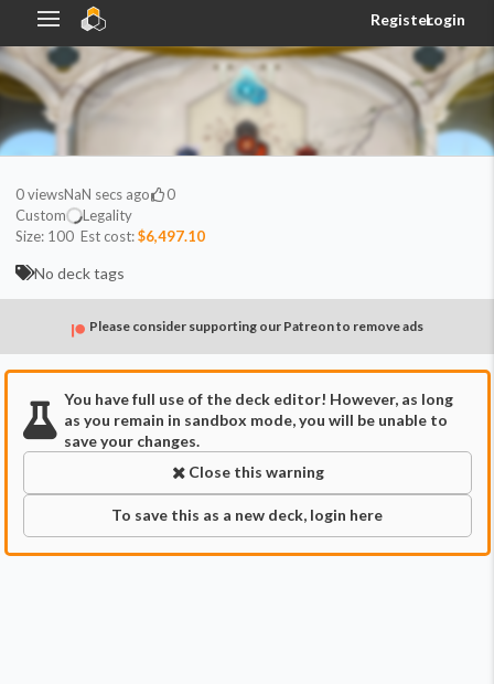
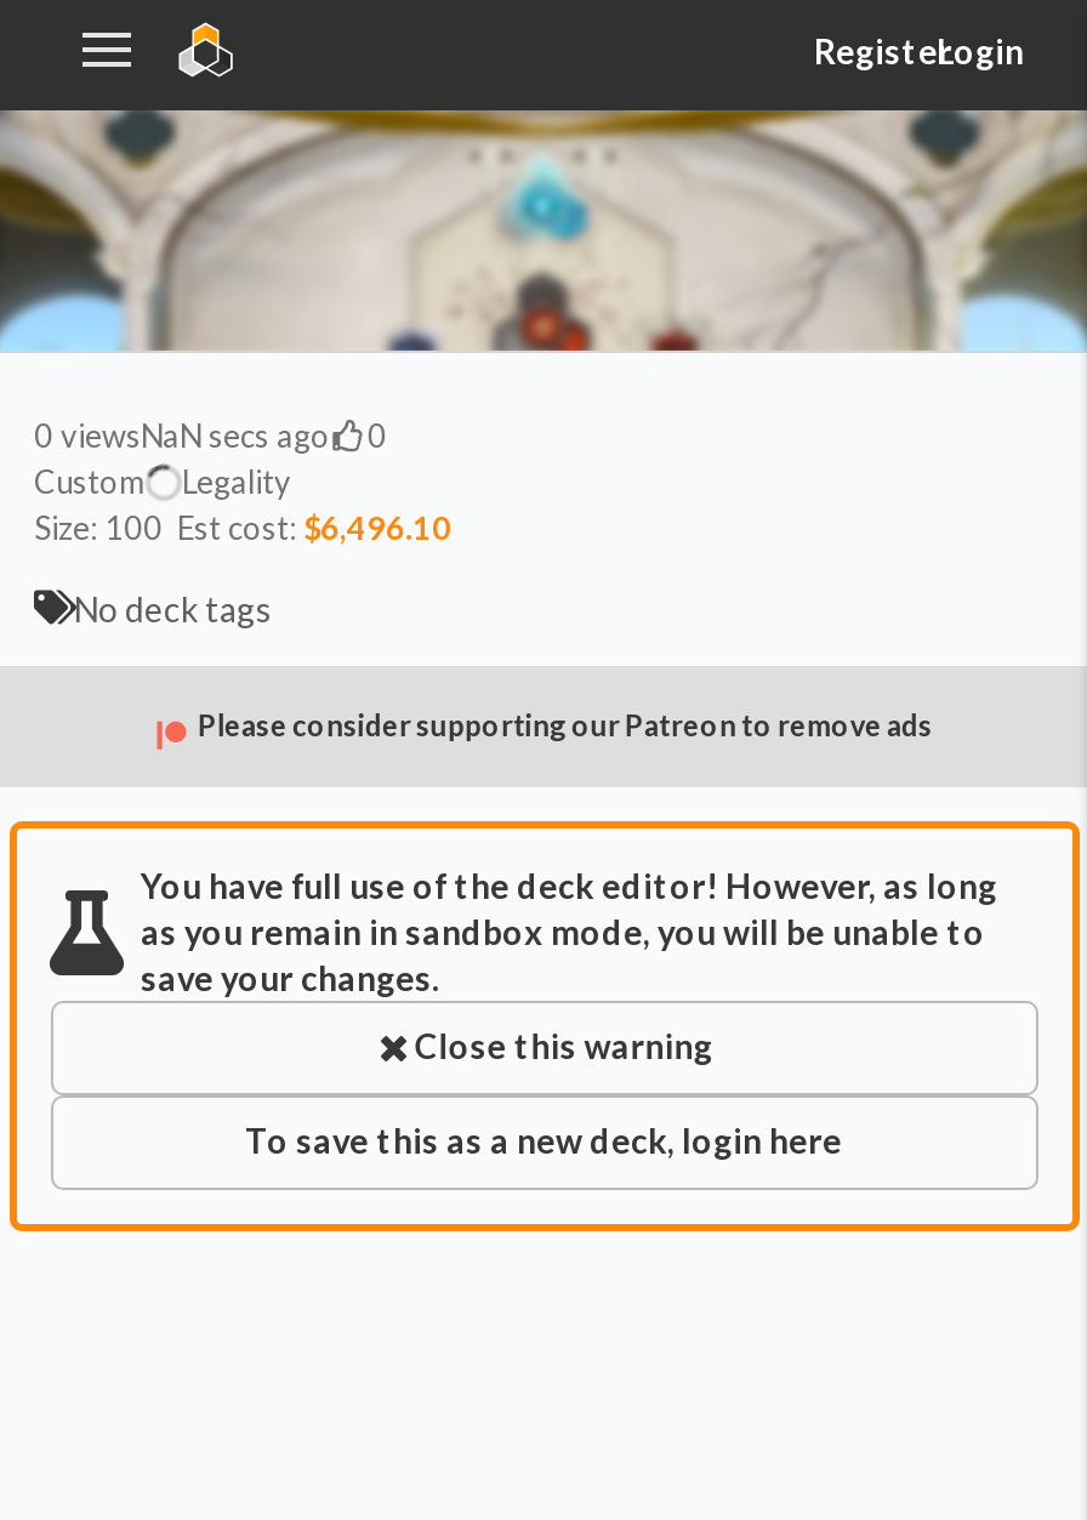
- Size: 100 Est cost: $6,497.10
+ Size: 100 Est cost: $6,496.10
